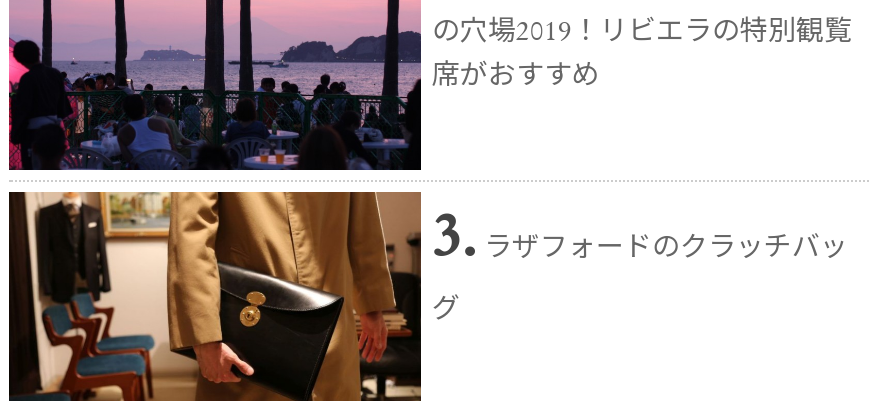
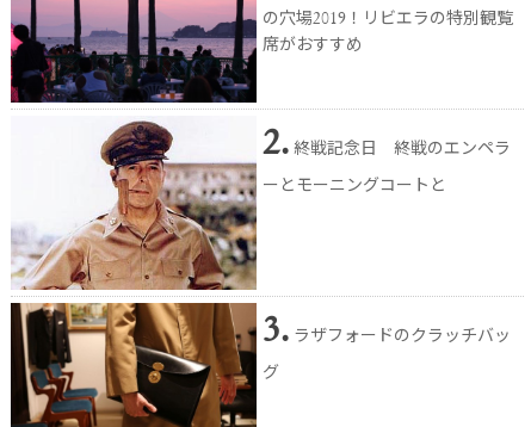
+ [image]
+ 2. 終戦記念日 終戦のエンペラ
+ ーとモーニングコートと
